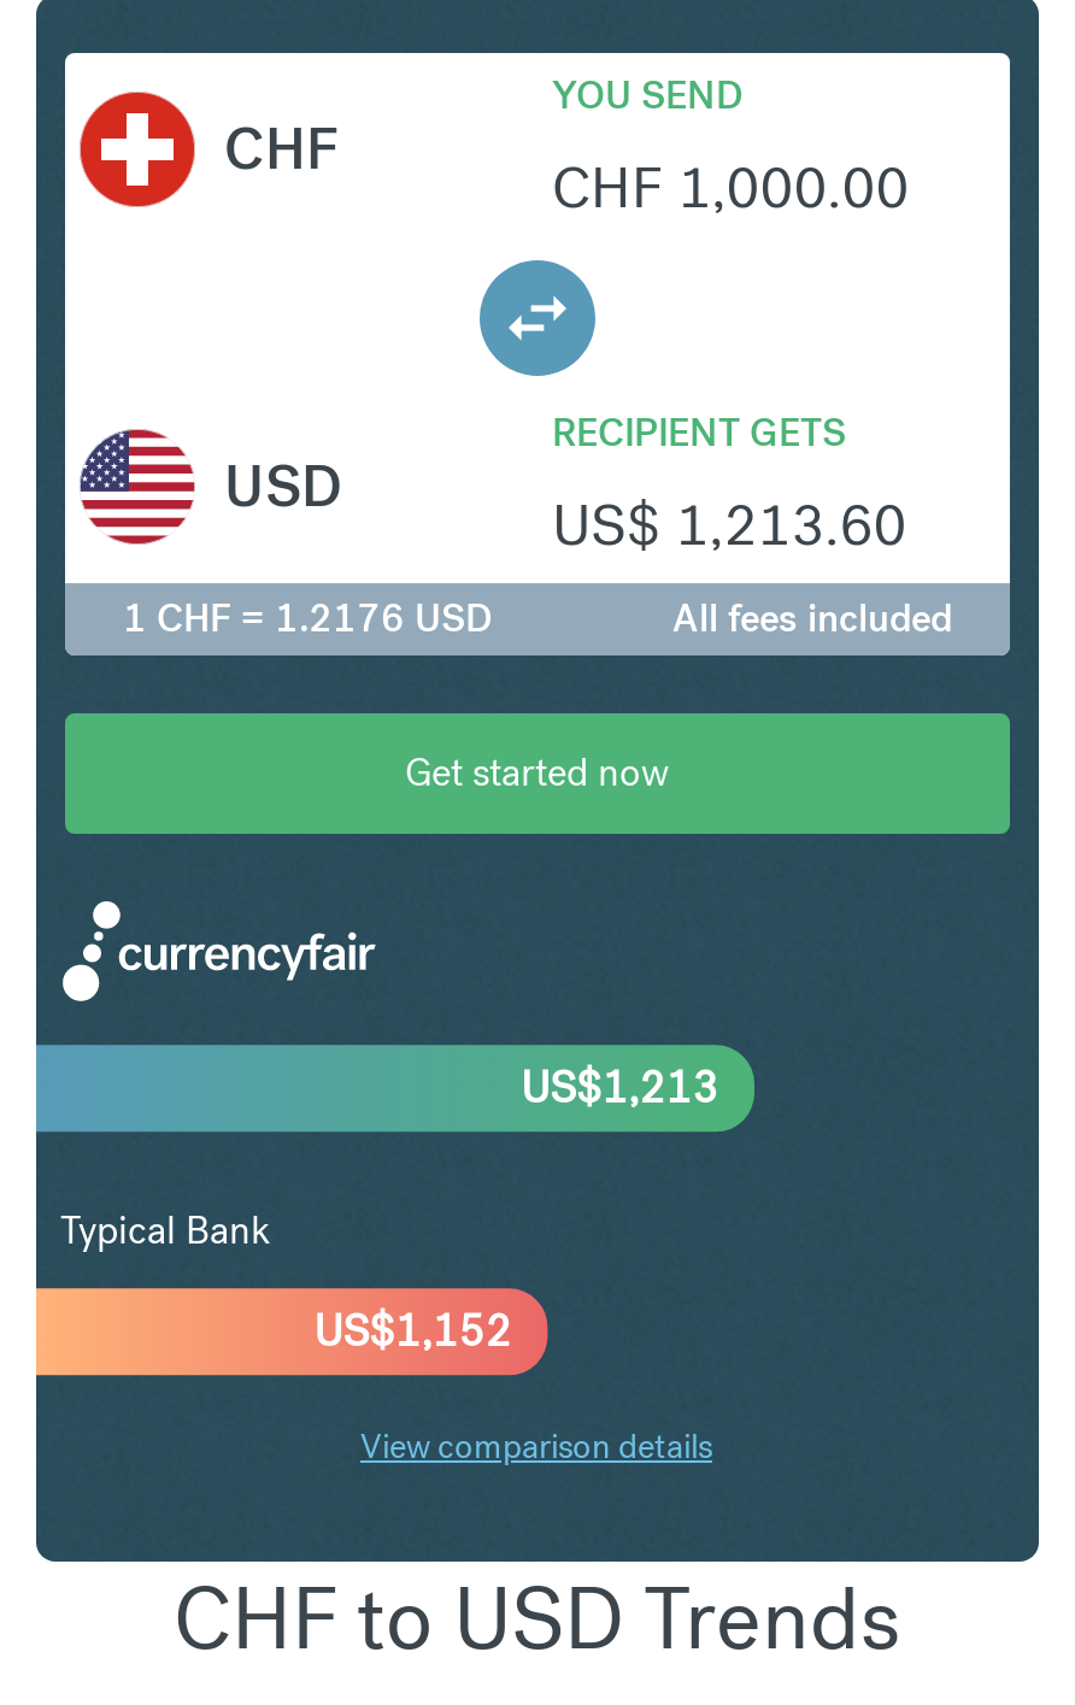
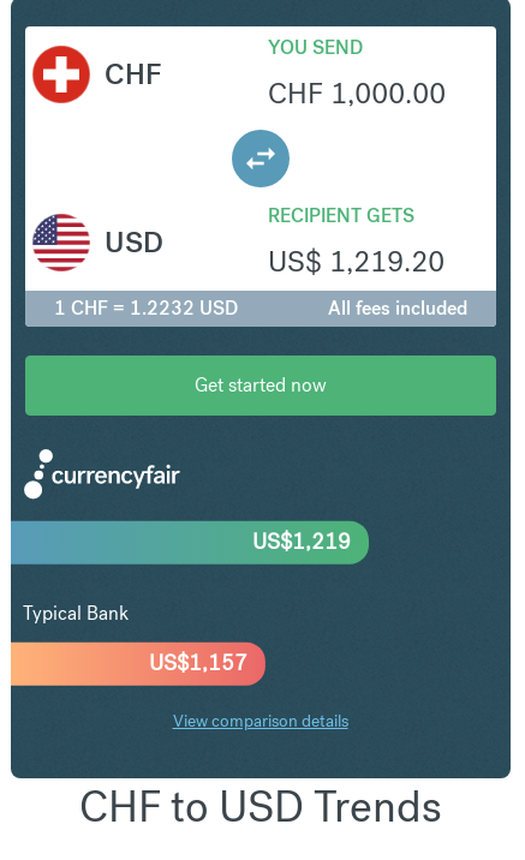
- US$ 1,213.60
+ US$ 1,219.20

- 1 CHF = 1.2176 USD
+ 1 CHF = 1.2232 USD

- US$1,213
+ US$1,219

- US$1,152
+ US$1,157
